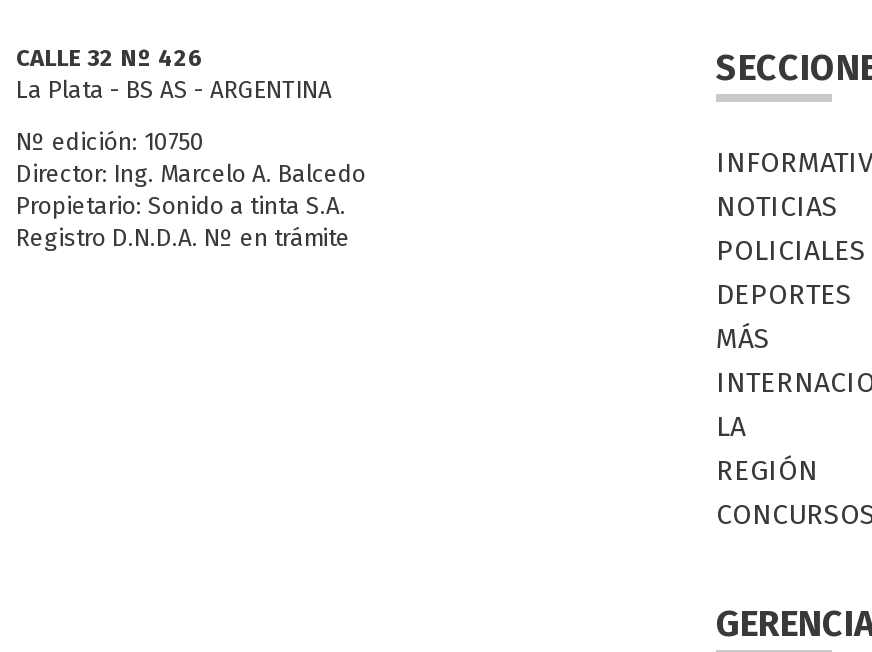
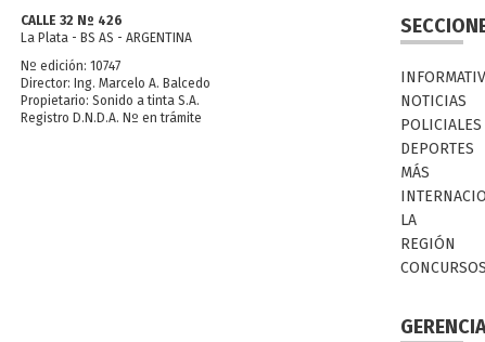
- Nº edición: 10750
+ Nº edición: 10747
